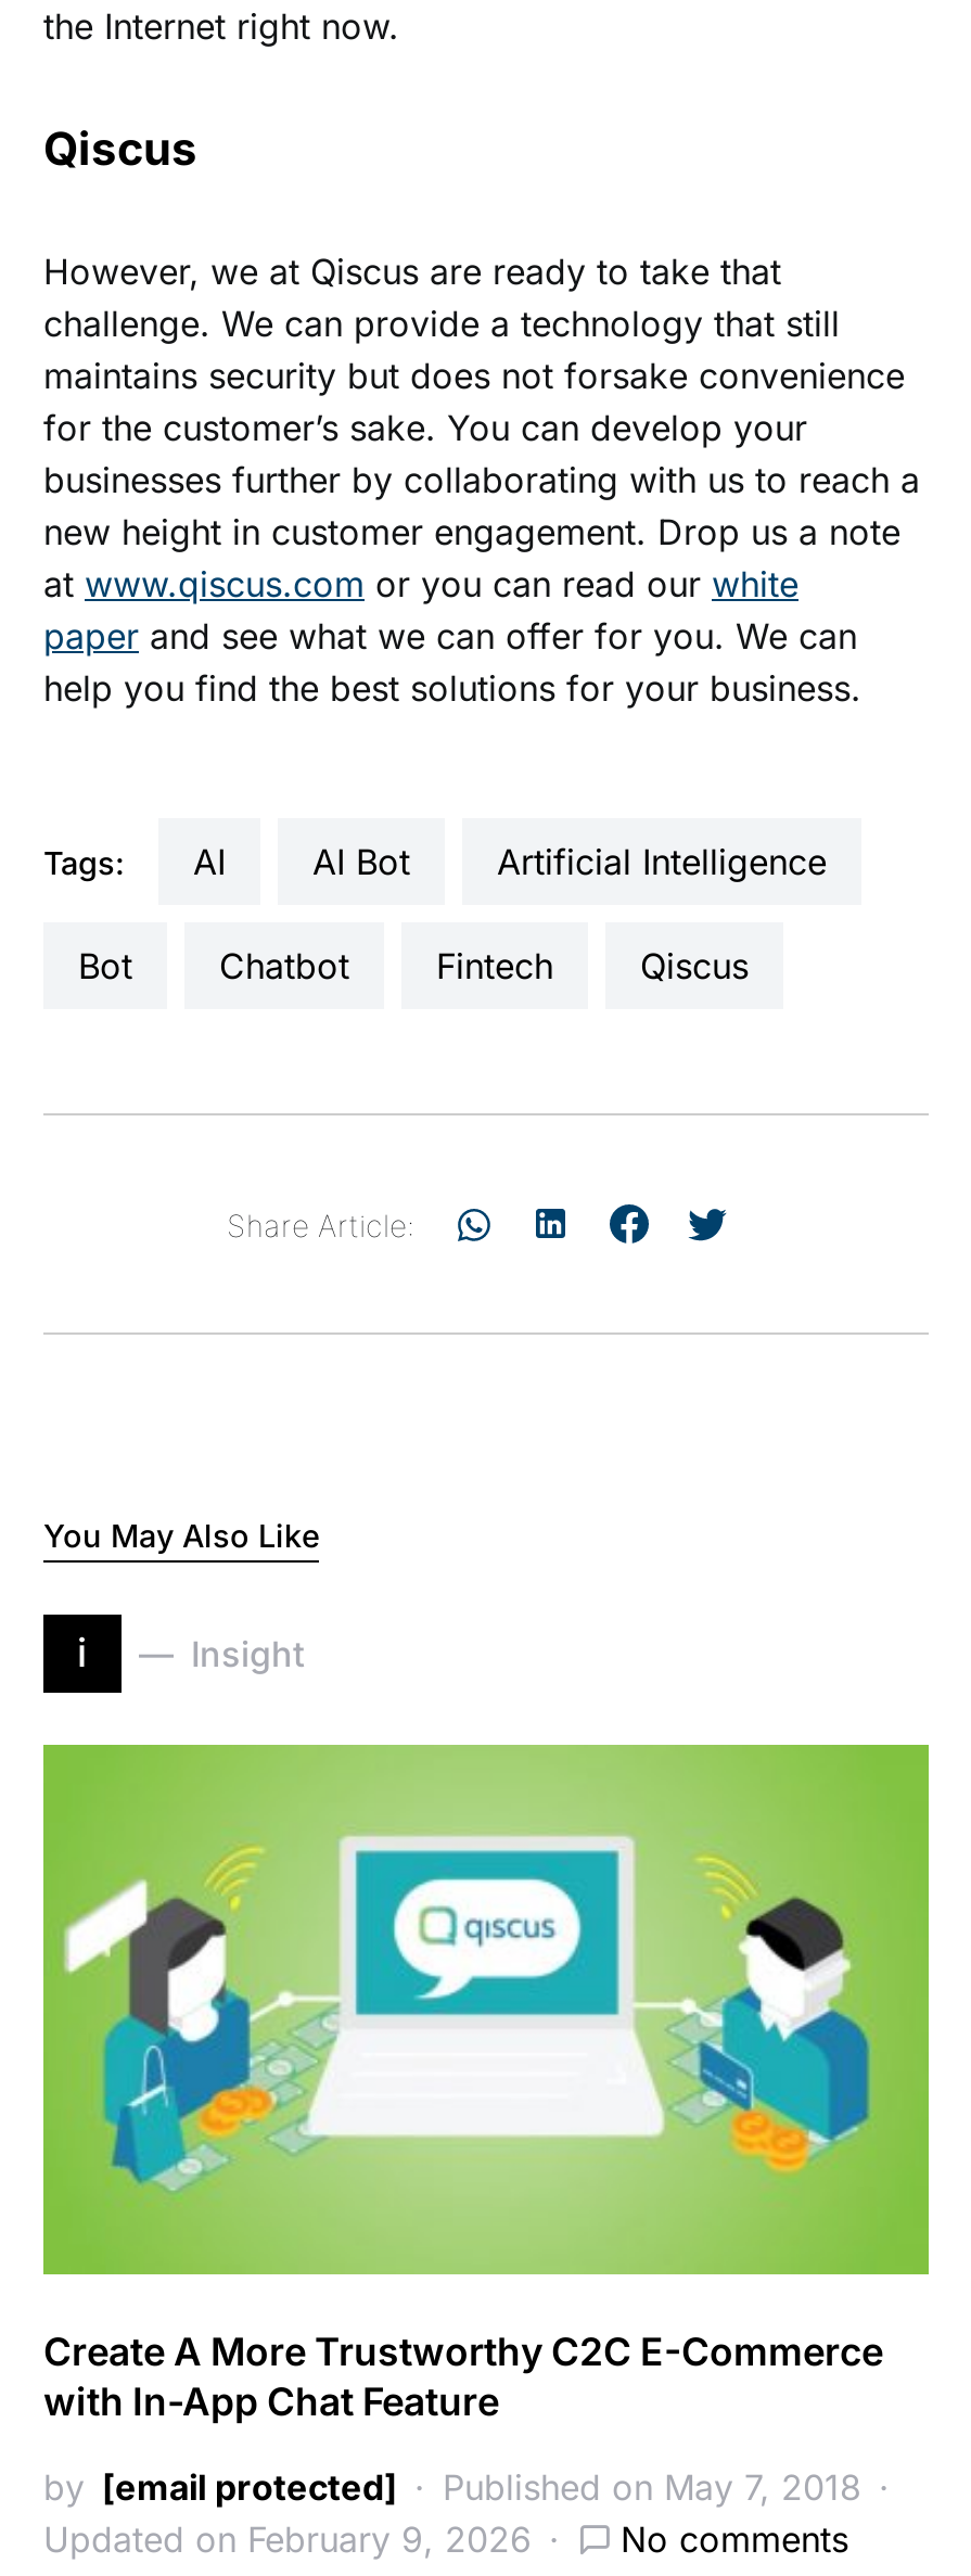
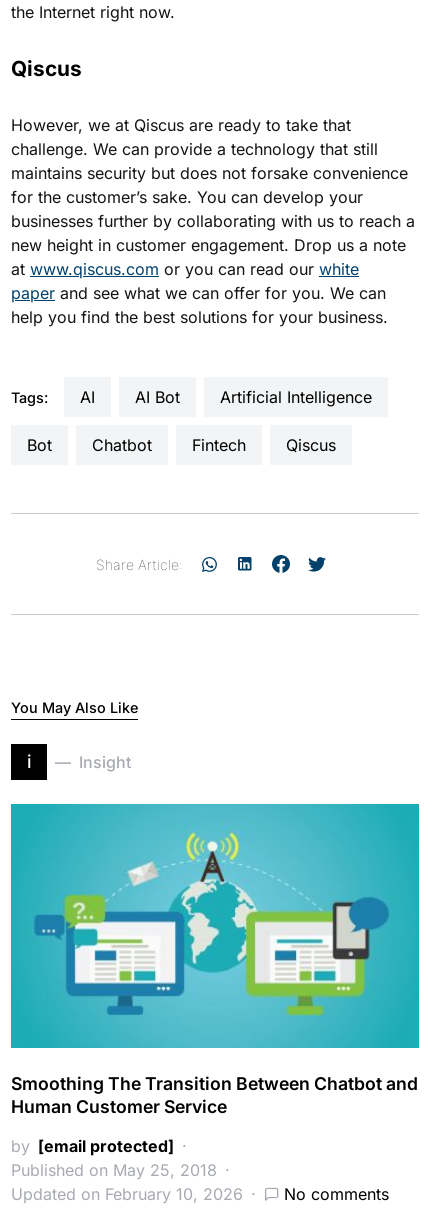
- [image]
- Create A More Trustworthy C2C E-Commerce
- with In-App Chat Feature
+ [image]
+ Smoothing The Transition Between Chatbot and
+ Human Customer Service

- Published on May 7, 2018
+ Published on May 25, 2018

- Updated on February 9, 2026
+ Updated on February 10, 2026
